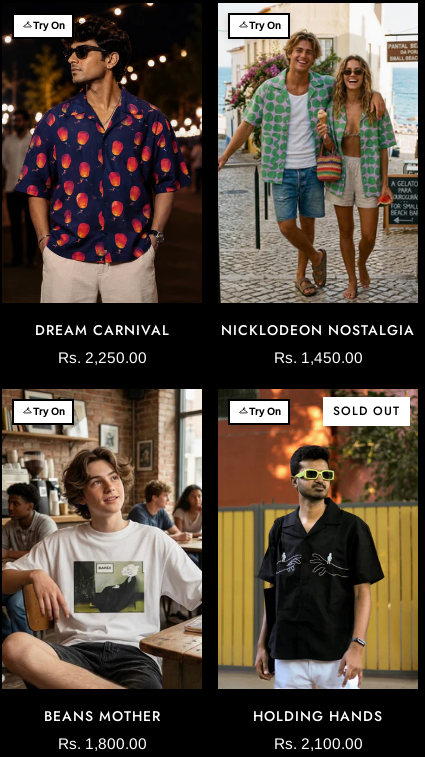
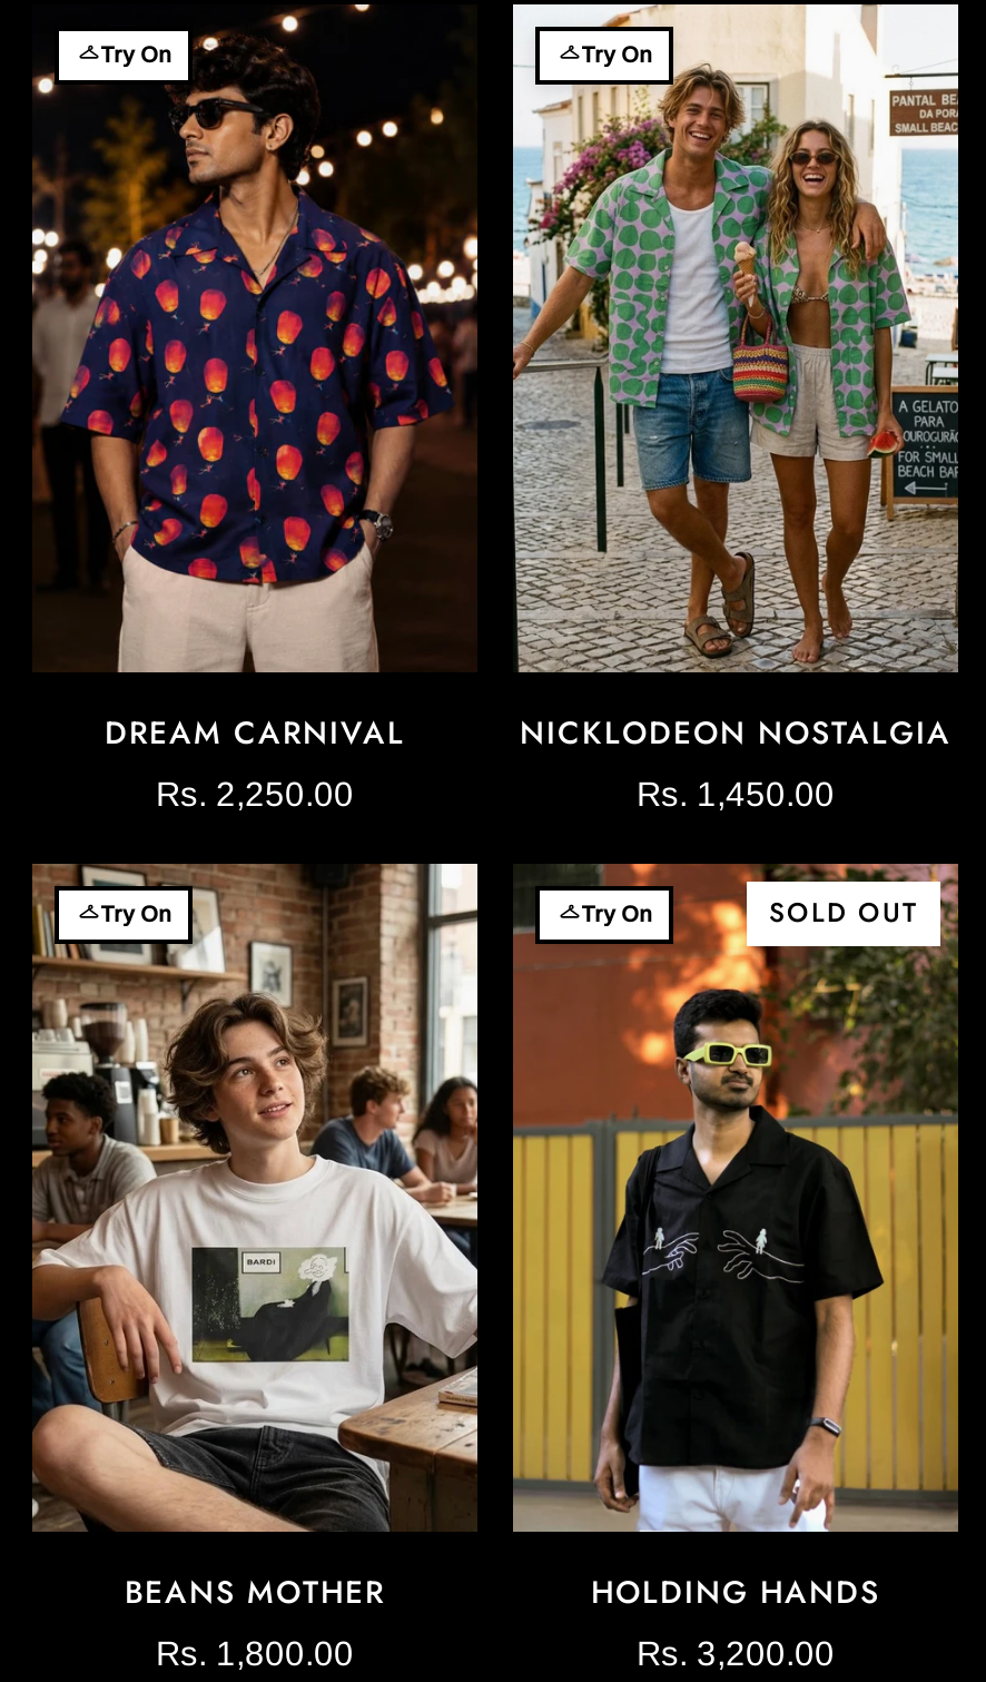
- Rs. 2,100.00
+ Rs. 3,200.00
